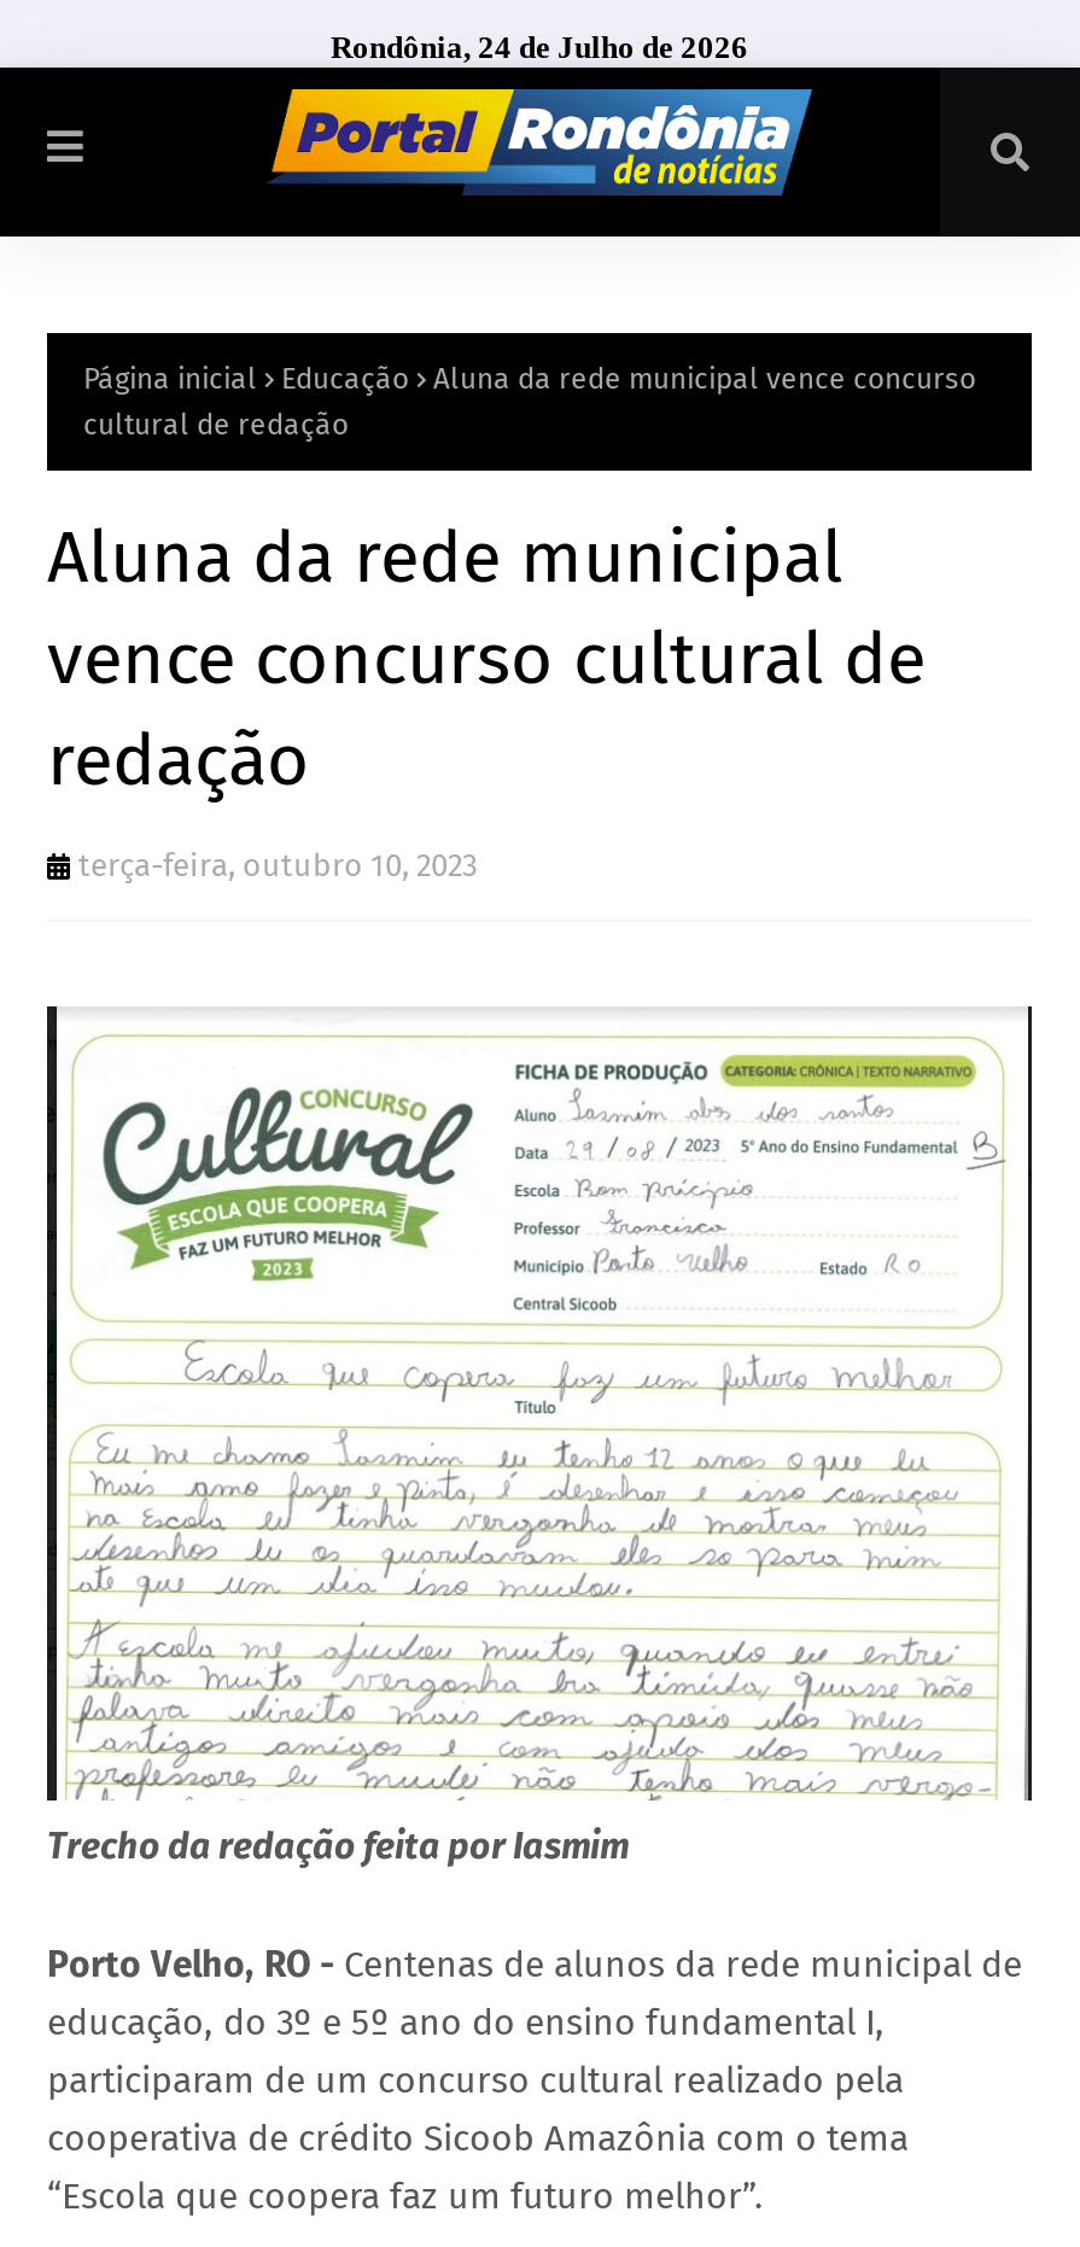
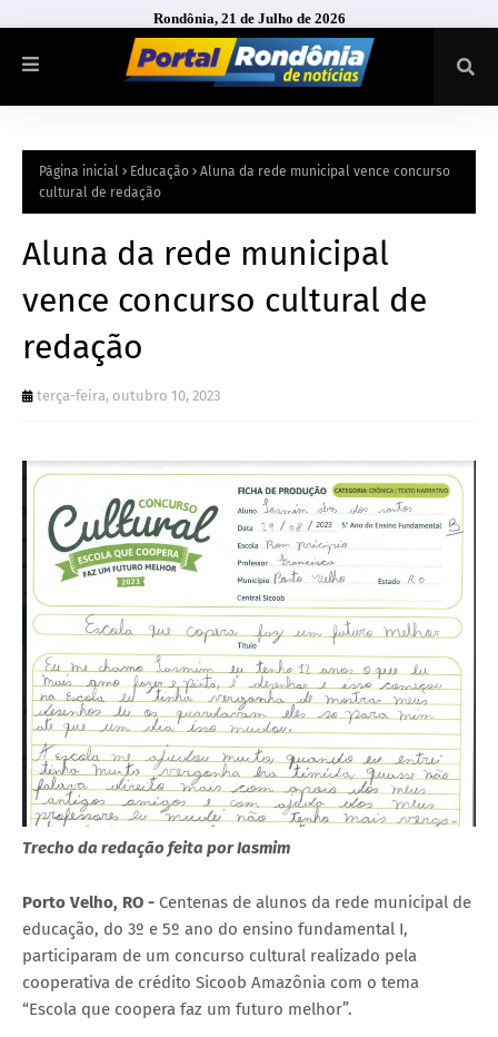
- Rondônia, 24 de Julho de 2026
+ Rondônia, 21 de Julho de 2026
